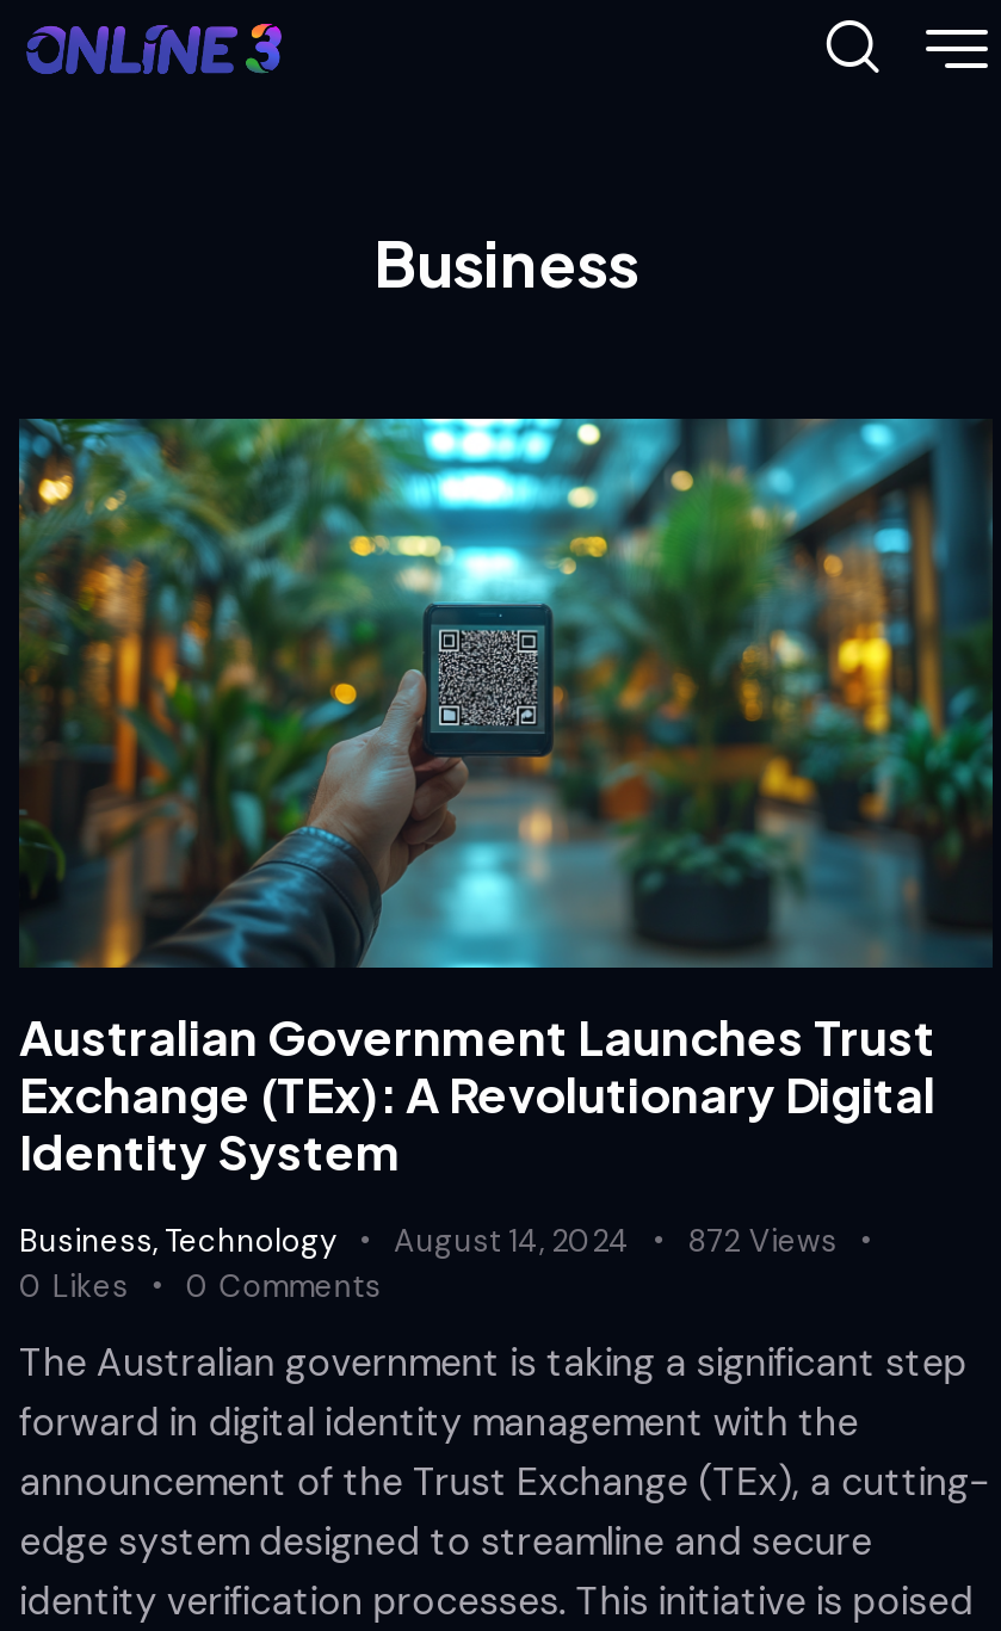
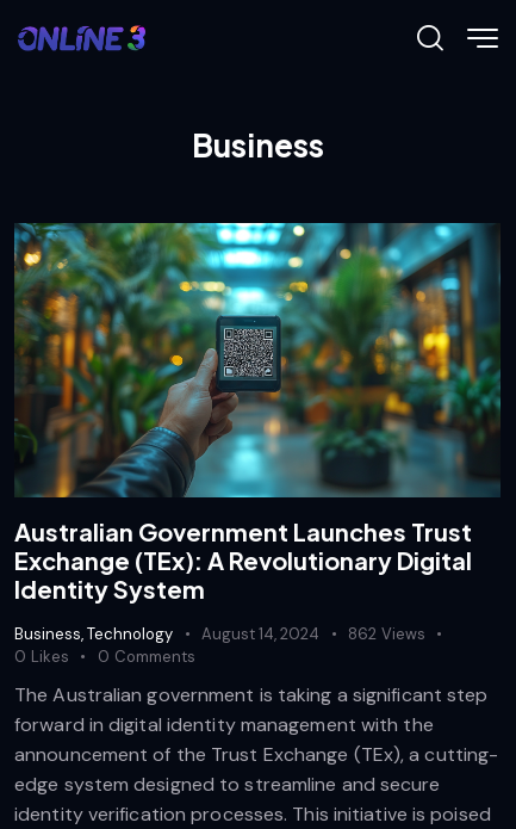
- Business, Technology August 14, 2024 872 Views
+ Business, Technology August 14, 2024 862 Views
